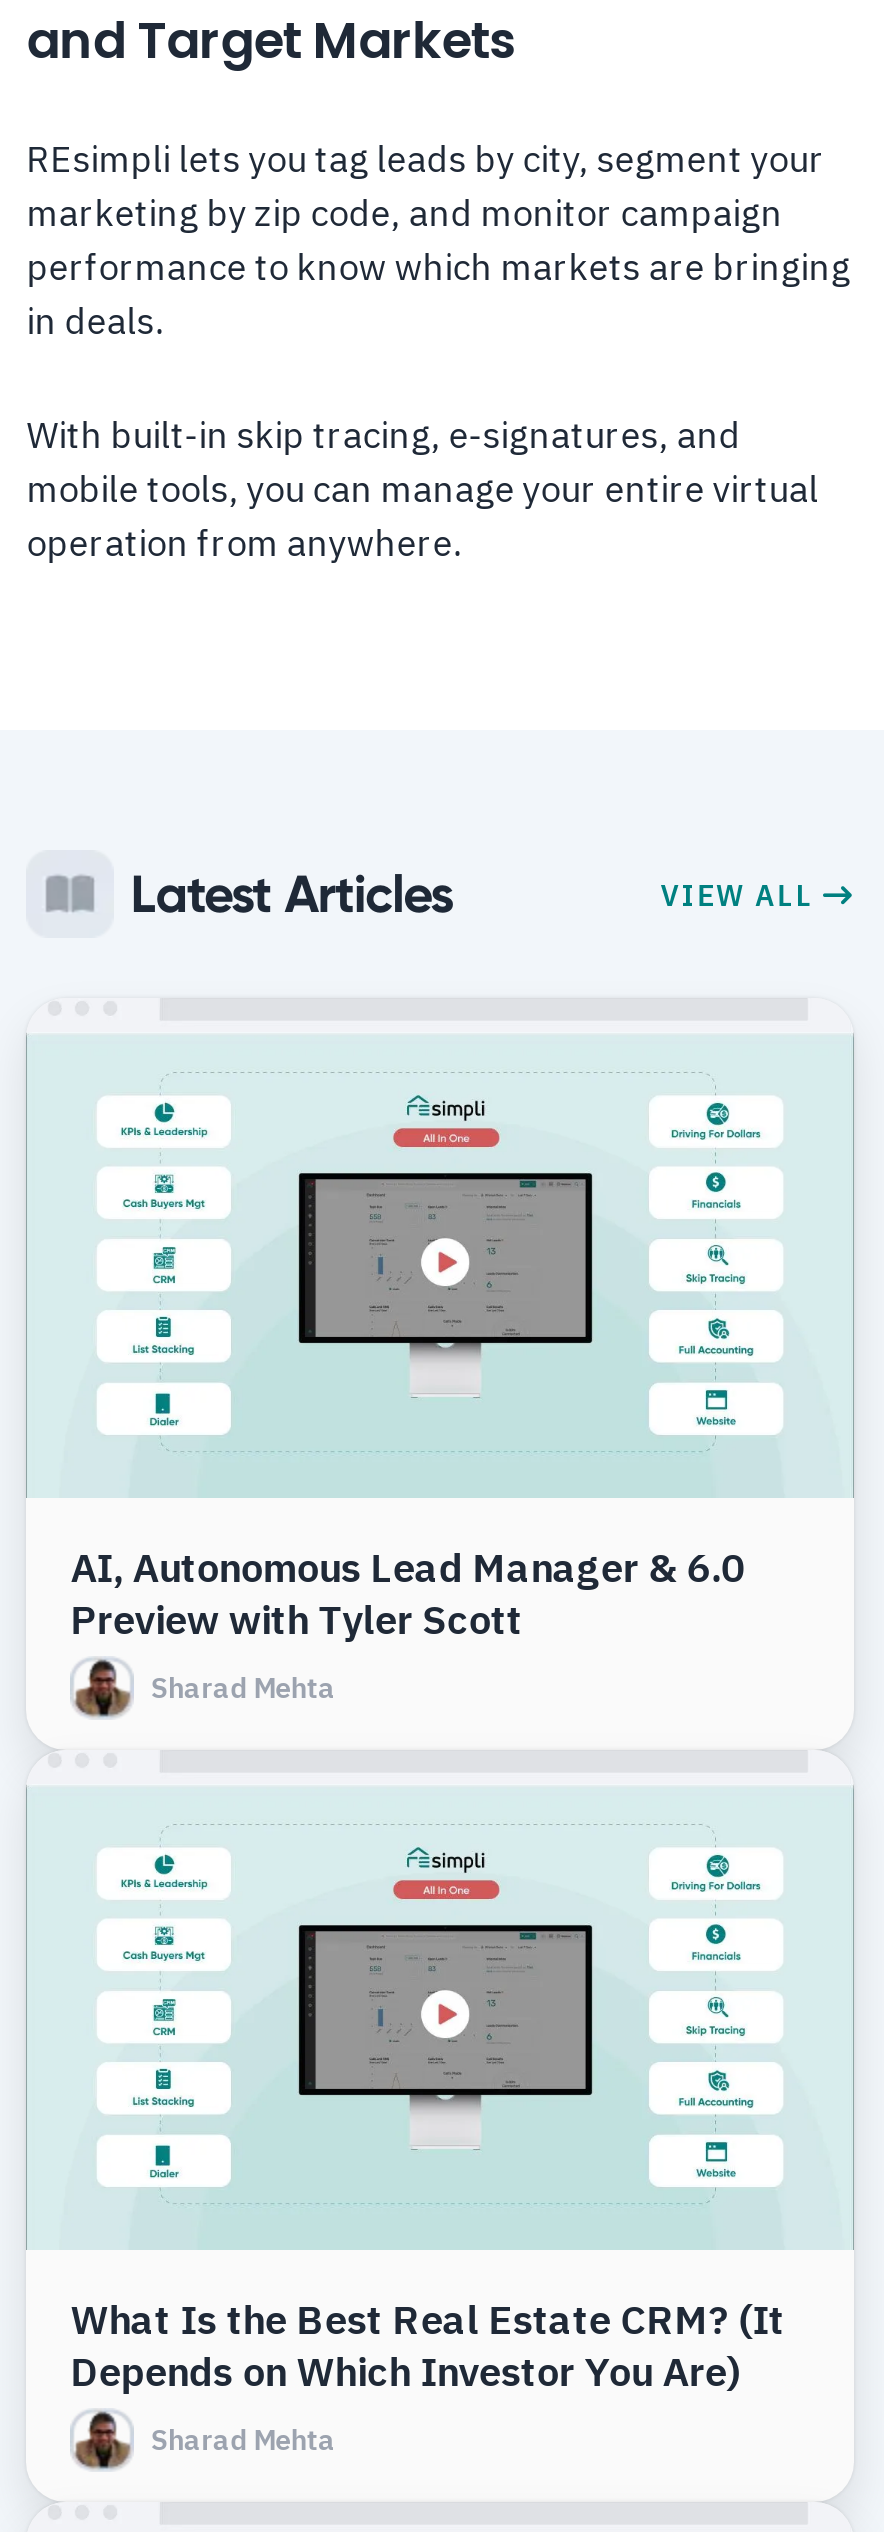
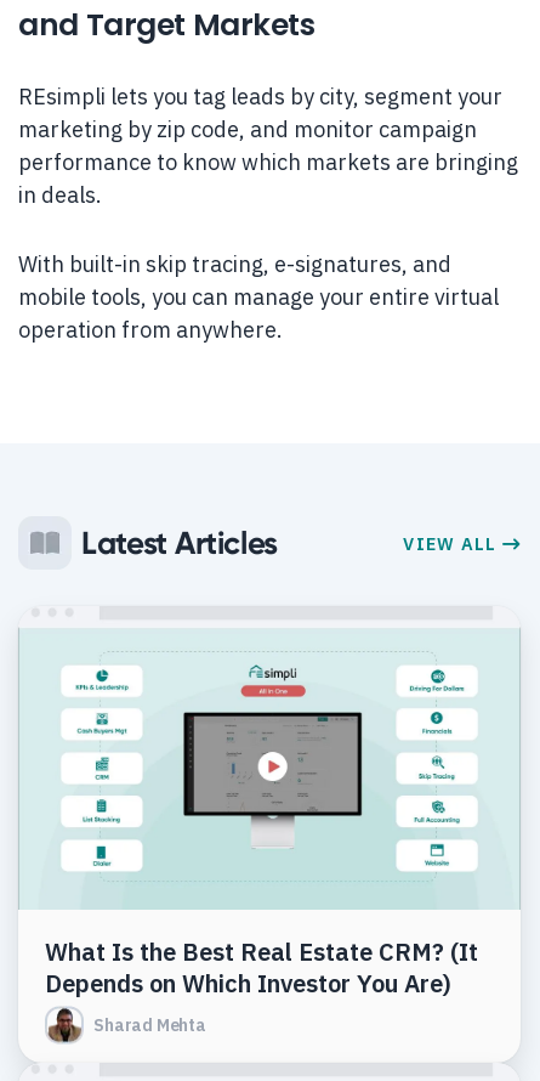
- AI, Autonomous Lead Manager & 6.0
- Preview with Tyler Scott
- Sharad Mehta
